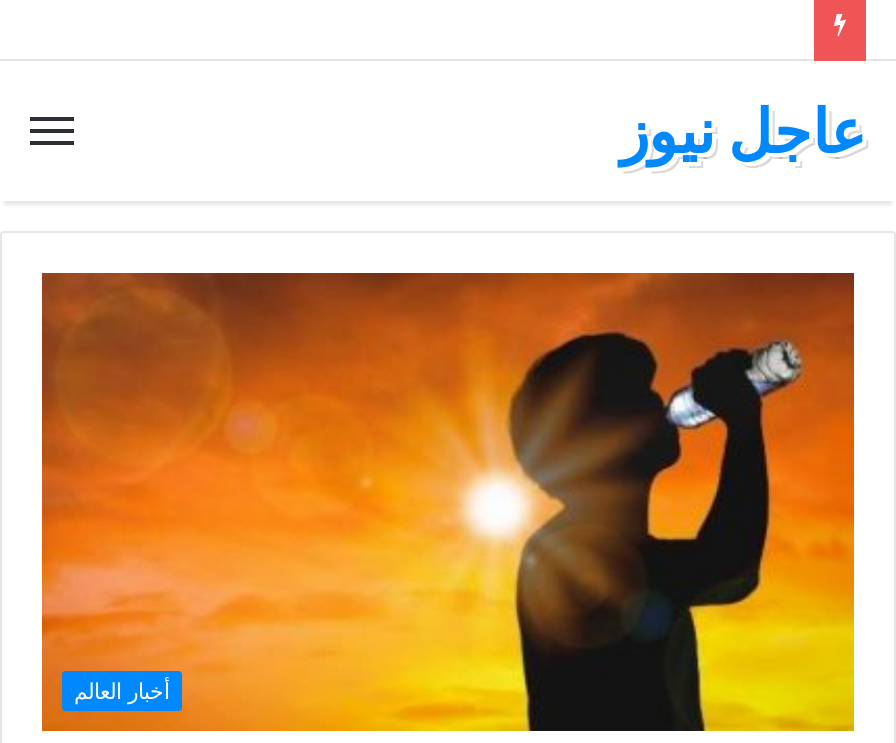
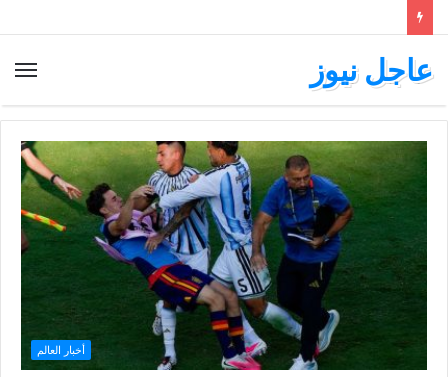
- [image]
+ [image]
